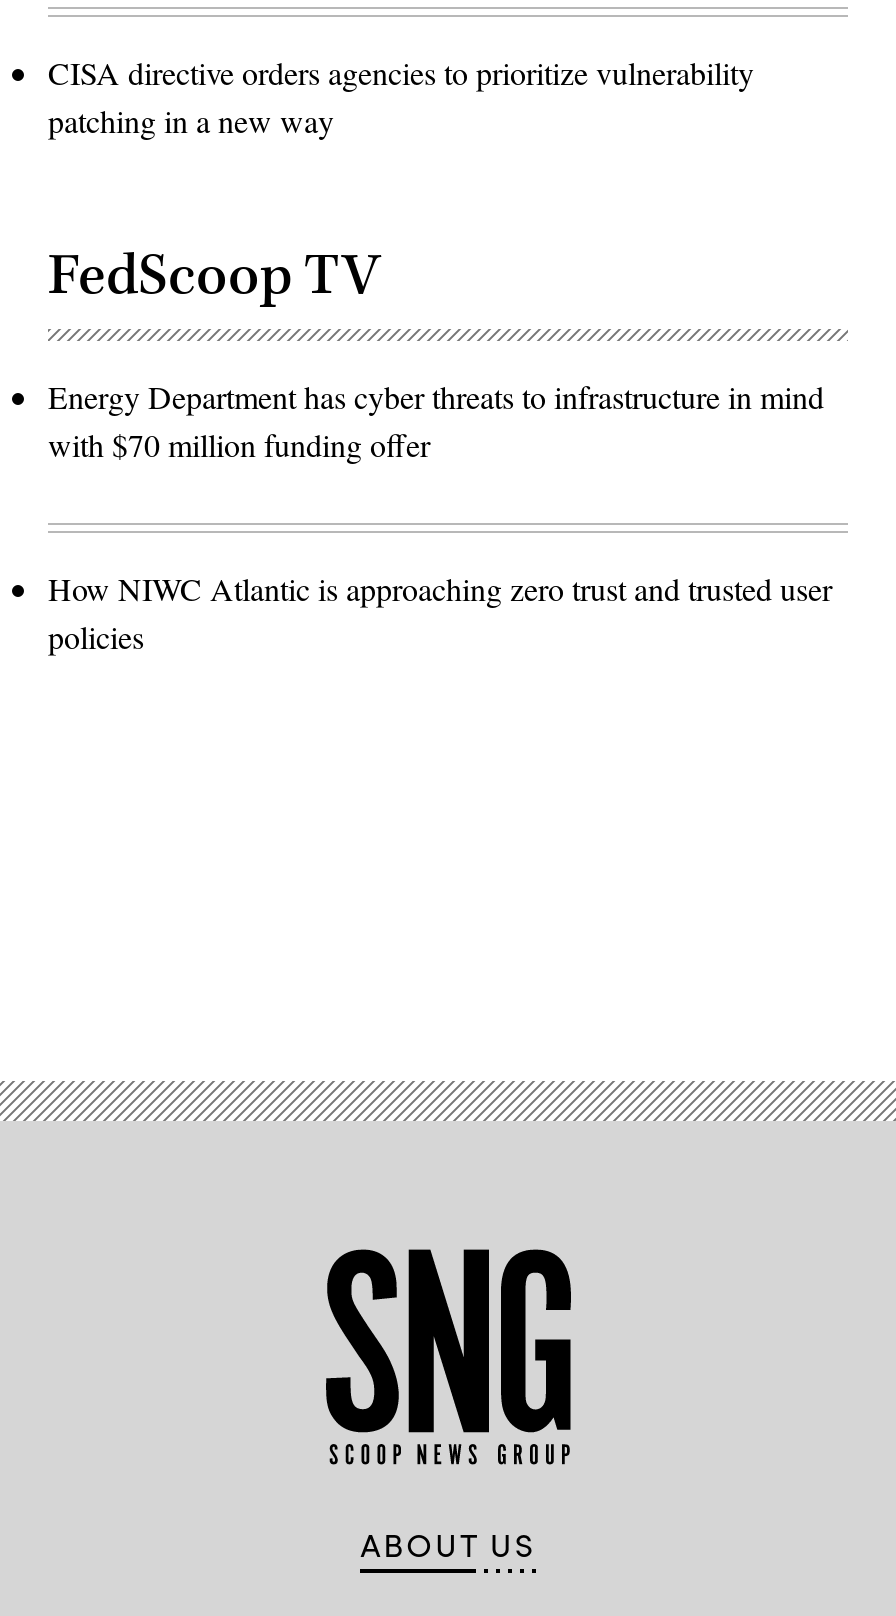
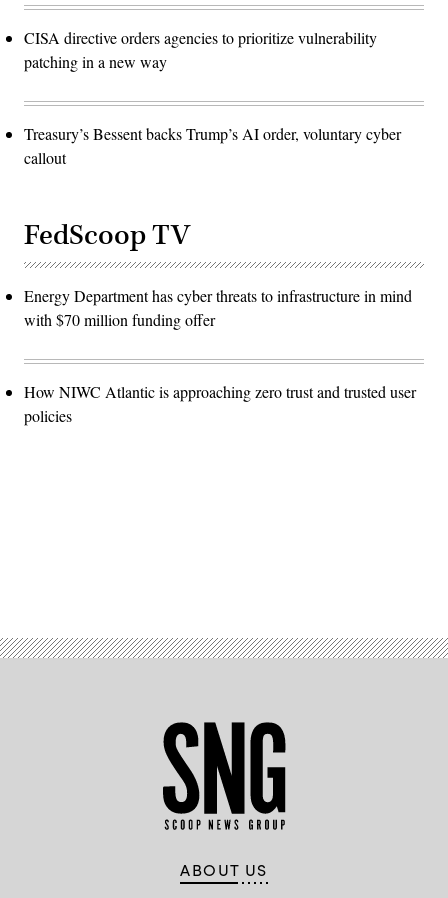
+ Treasury’s Bessent backs Trump’s AI order, voluntary cyber
+ callout
